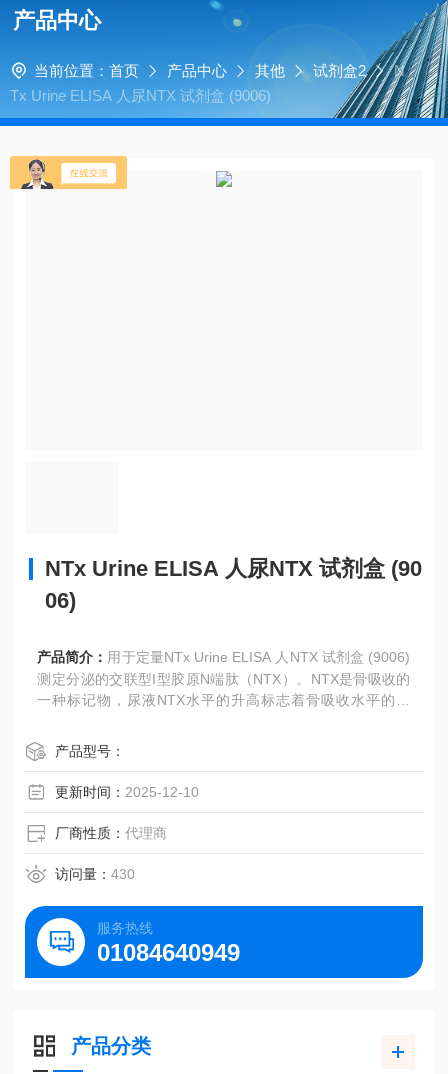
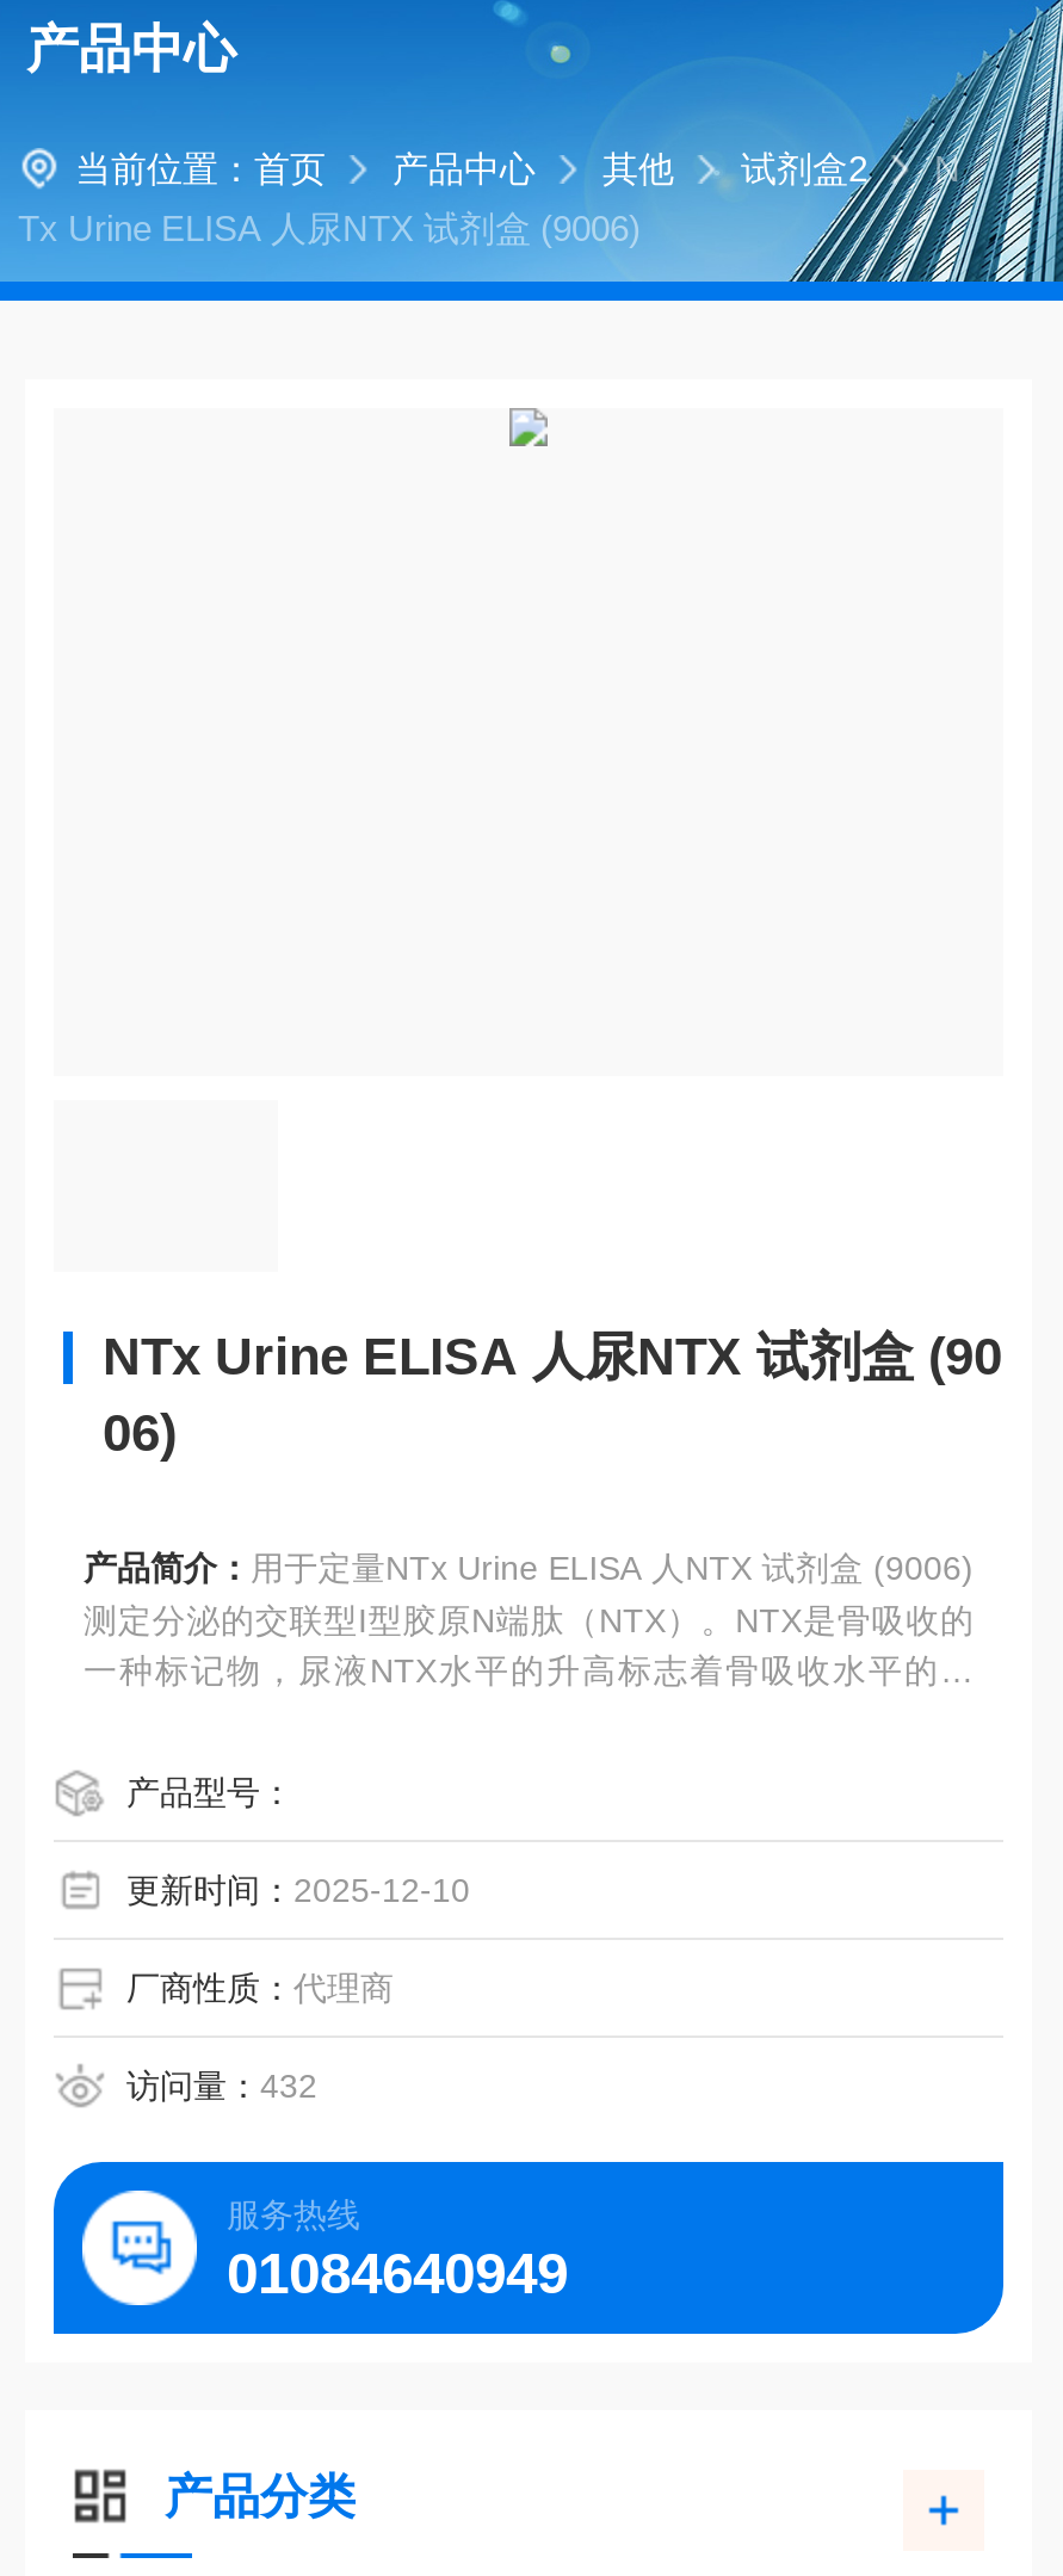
- [image]

- 访问量：430
+ 访问量：432
